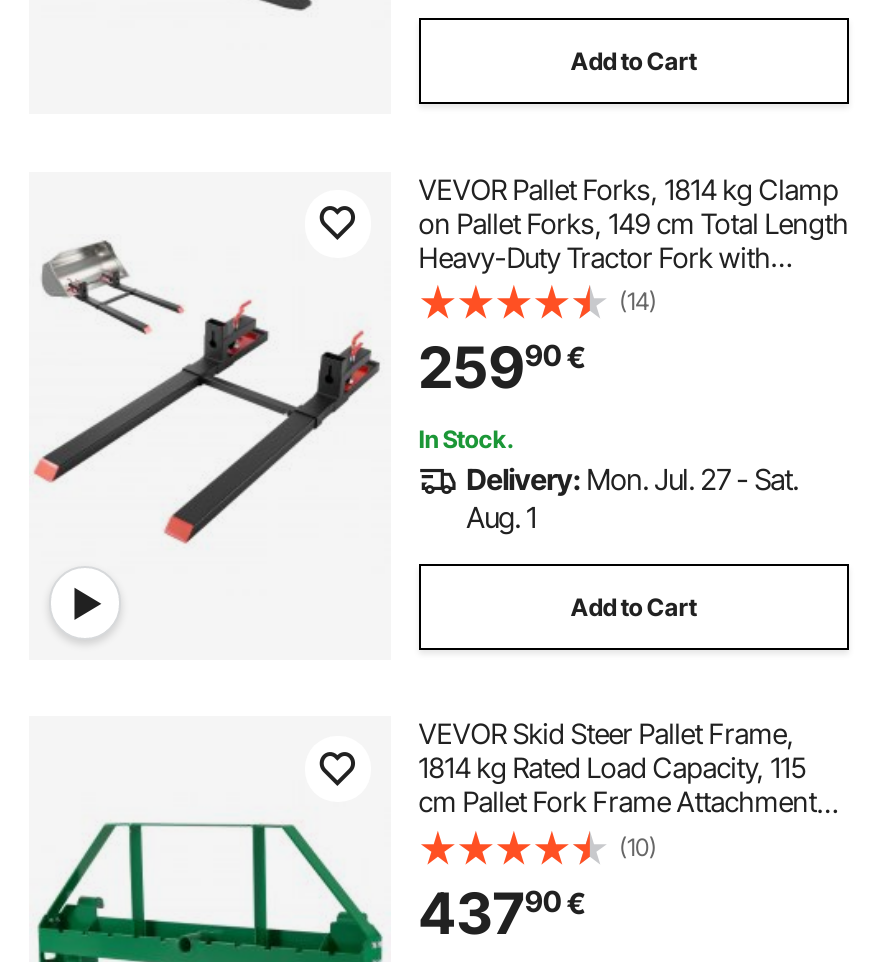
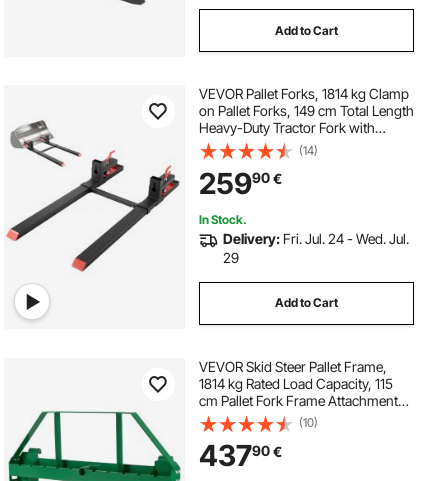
- Delivery: Mon. Jul. 27 - Sat.
- Aug. 1
+ Delivery: Fri. Jul. 24 - Wed. Jul.
+ 29
